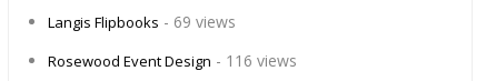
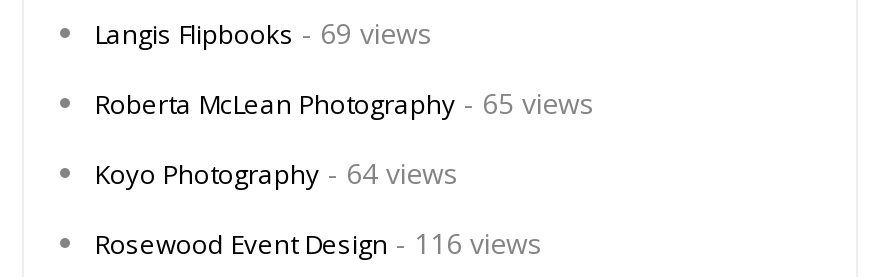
+ Roberta McLean Photography - 65 views
+ Koyo Photography - 64 views
